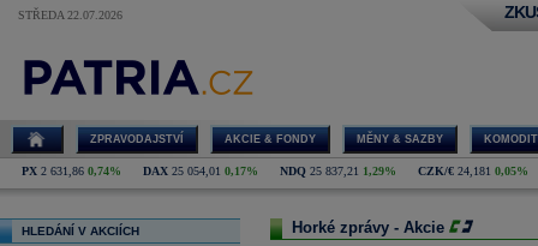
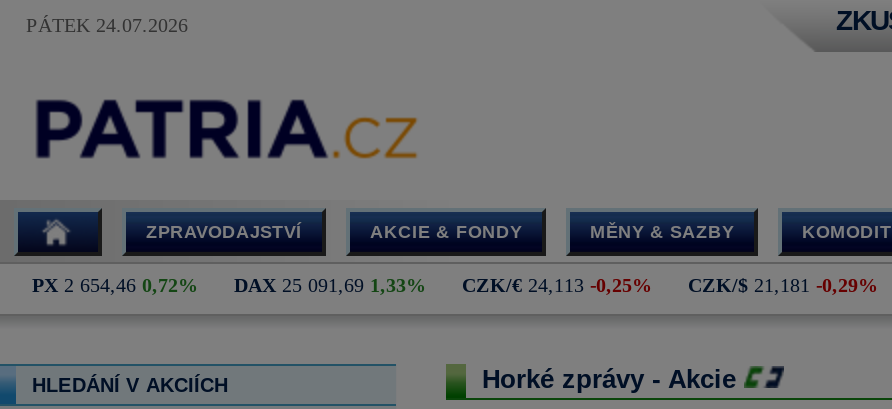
- STŘEDA 22.07.2026
+ PÁTEK 24.07.2026

- PX 2 631,86 0,74%
- DAX 25 054,01 0,17%
- NDQ 25 837,21 1,29%
- CZK/€ 24,181 0,05%
+ PX 2 654,46 0,72%
+ DAX 25 091,69 1,33%
+ CZK/€ 24,113 -0,25%
+ CZK/$ 21,181 -0,29%
